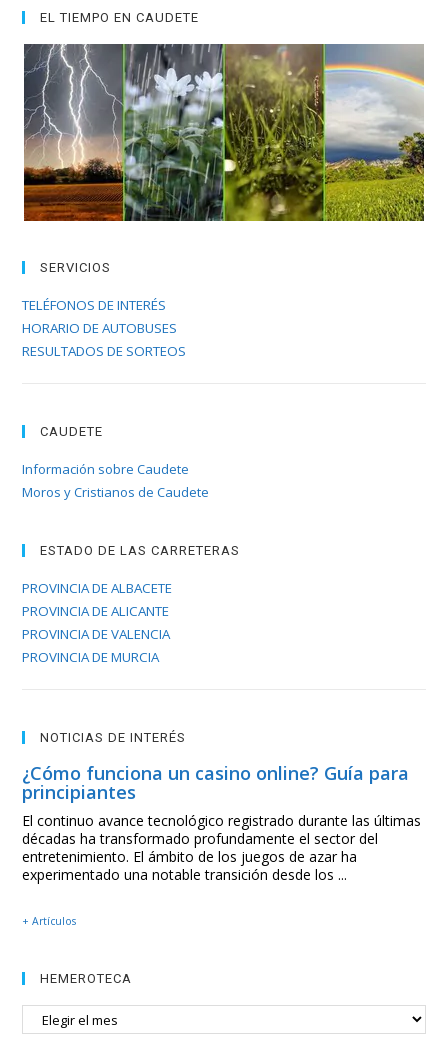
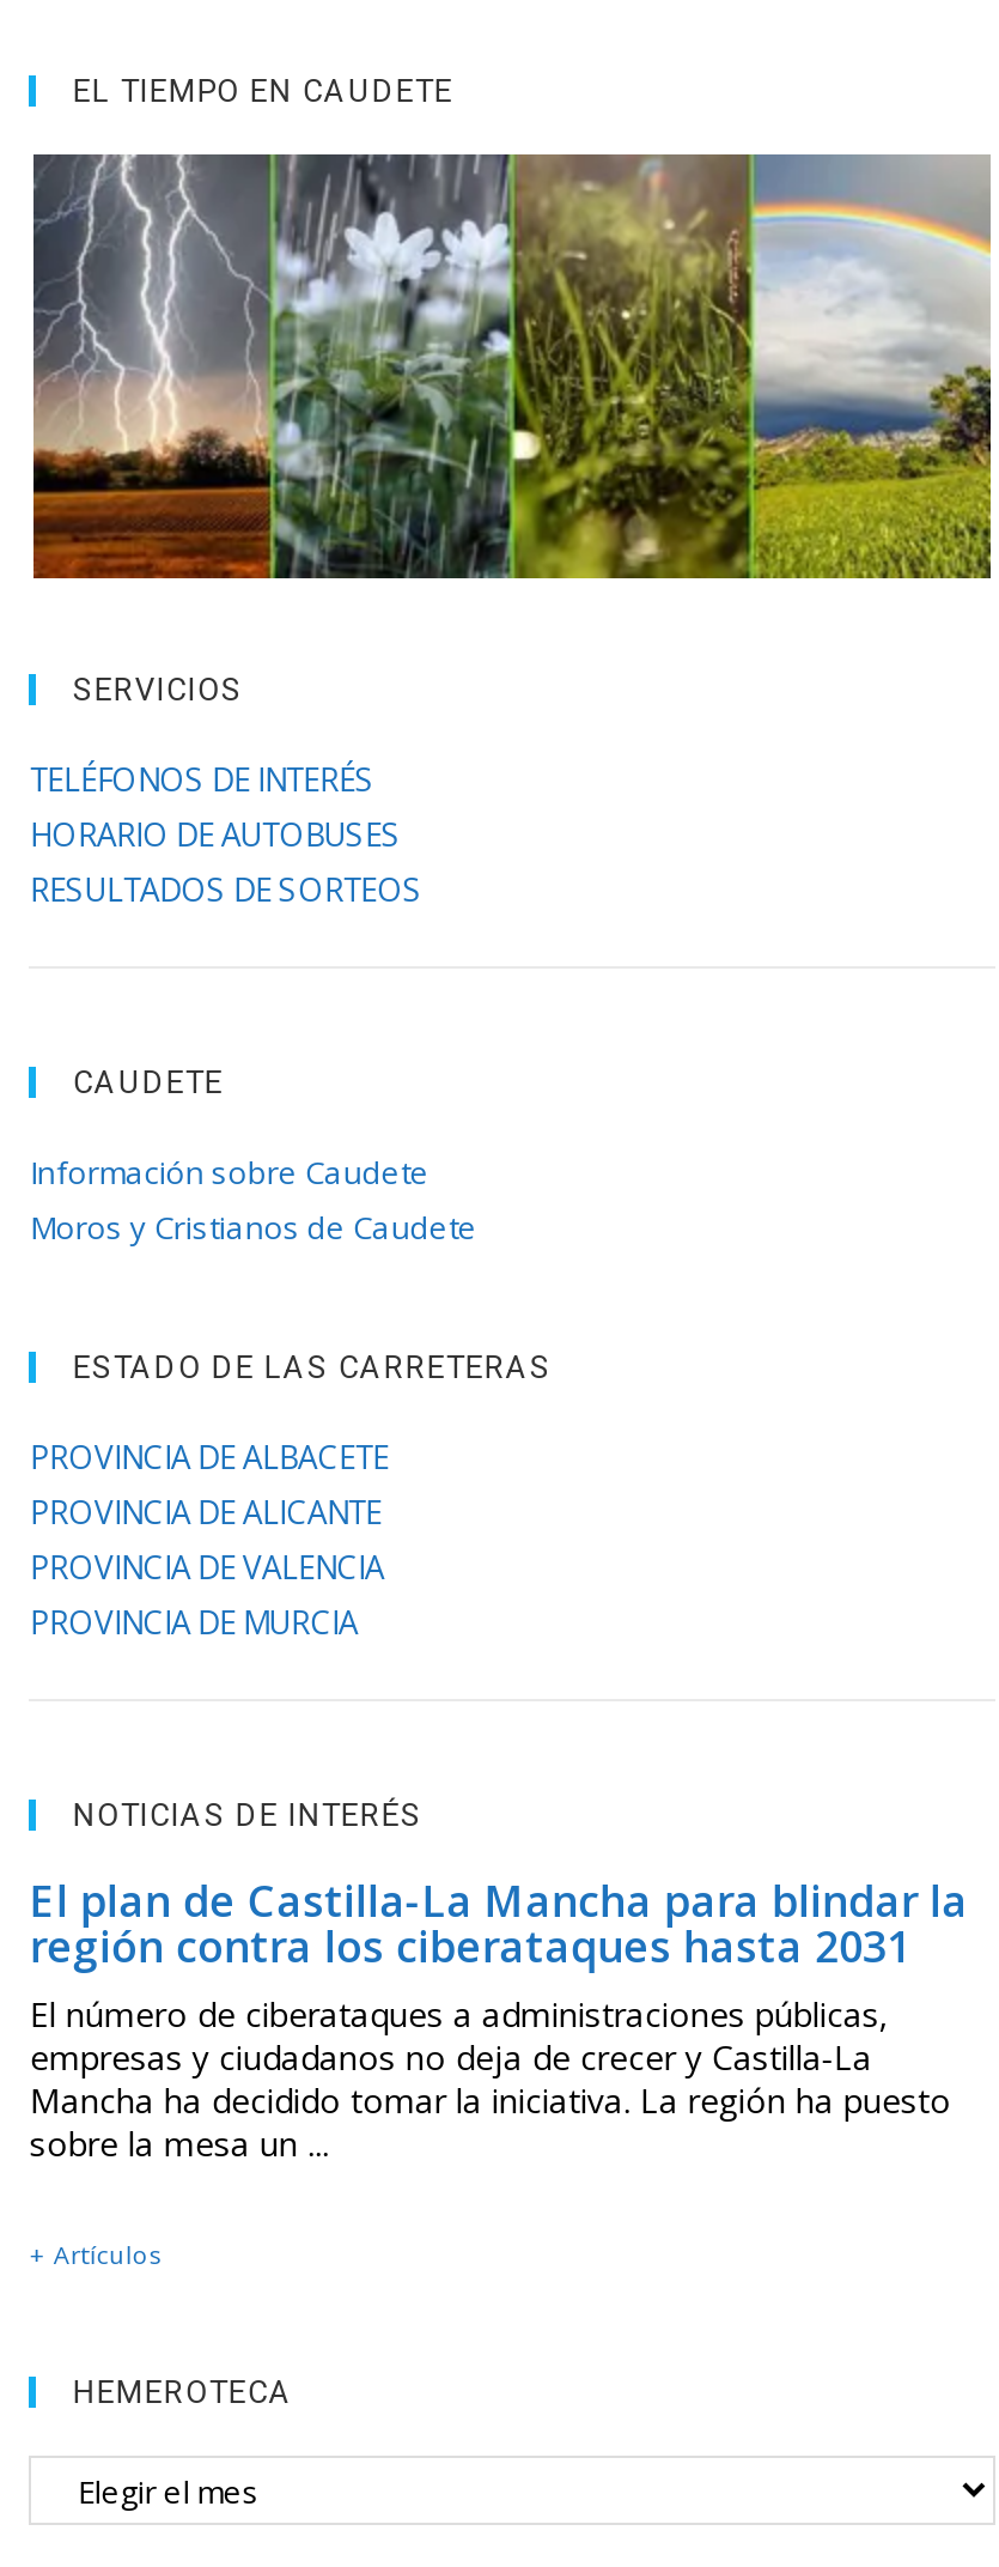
- ¿Cómo funciona un casino online? Guía para
- principiantes
- El continuo avance tecnológico registrado durante las últimas
- décadas ha transformado profundamente el sector del
- entretenimiento. El ámbito de los juegos de azar ha
- experimentado una notable transición desde los ...
+ El plan de Castilla-La Mancha para blindar la
+ región contra los ciberataques hasta 2031
+ El número de ciberataques a administraciones públicas,
+ empresas y ciudadanos no deja de crecer y Castilla-La
+ Mancha ha decidido tomar la iniciativa. La región ha puesto
+ sobre la mesa un ...
